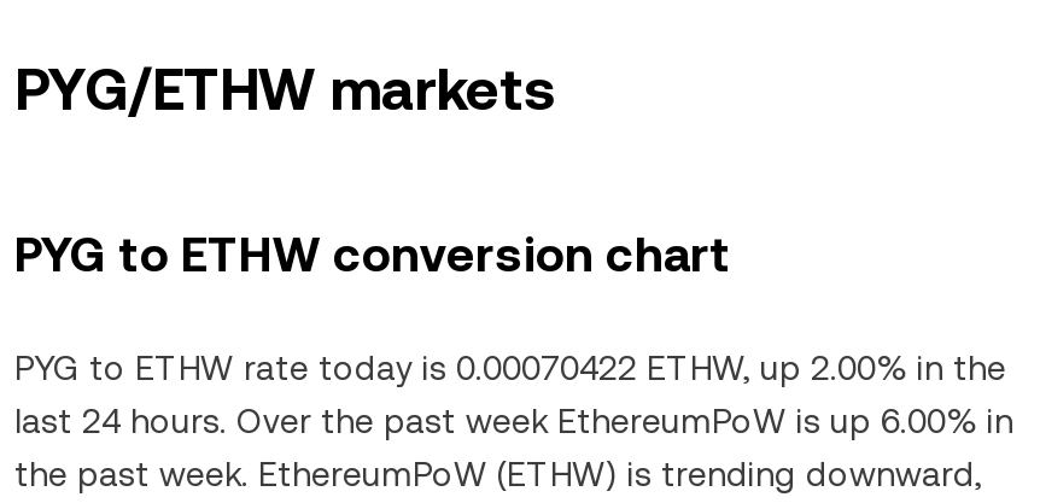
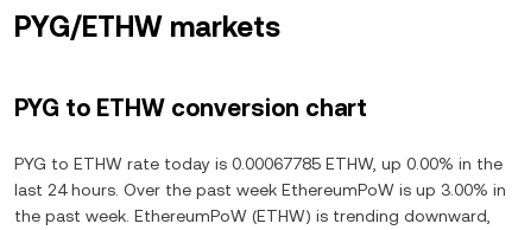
- PYG to ETHW rate today is 0.00070422 ETHW, up 2.00% in the
+ PYG to ETHW rate today is 0.00067785 ETHW, up 0.00% in the

- last 24 hours. Over the past week EthereumPoW is up 6.00% in
+ last 24 hours. Over the past week EthereumPoW is up 3.00% in
